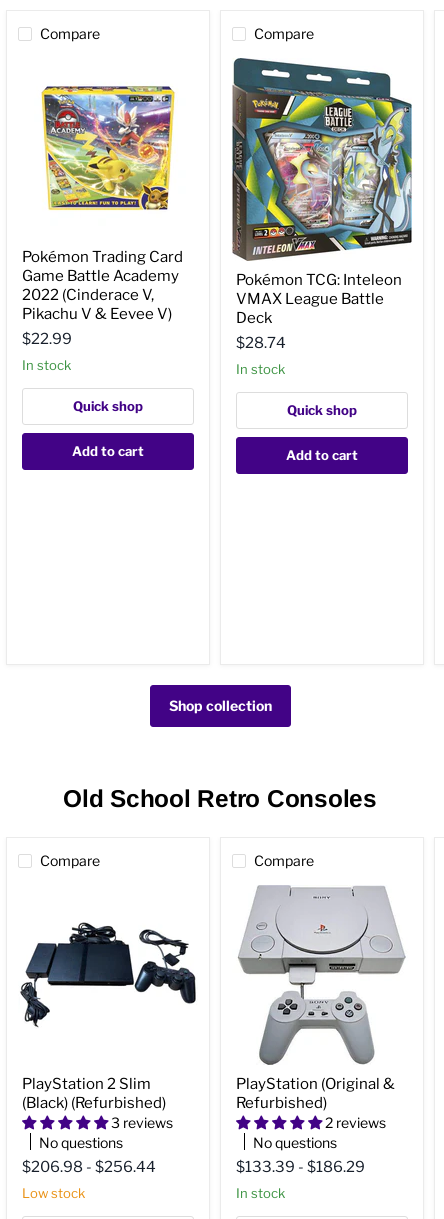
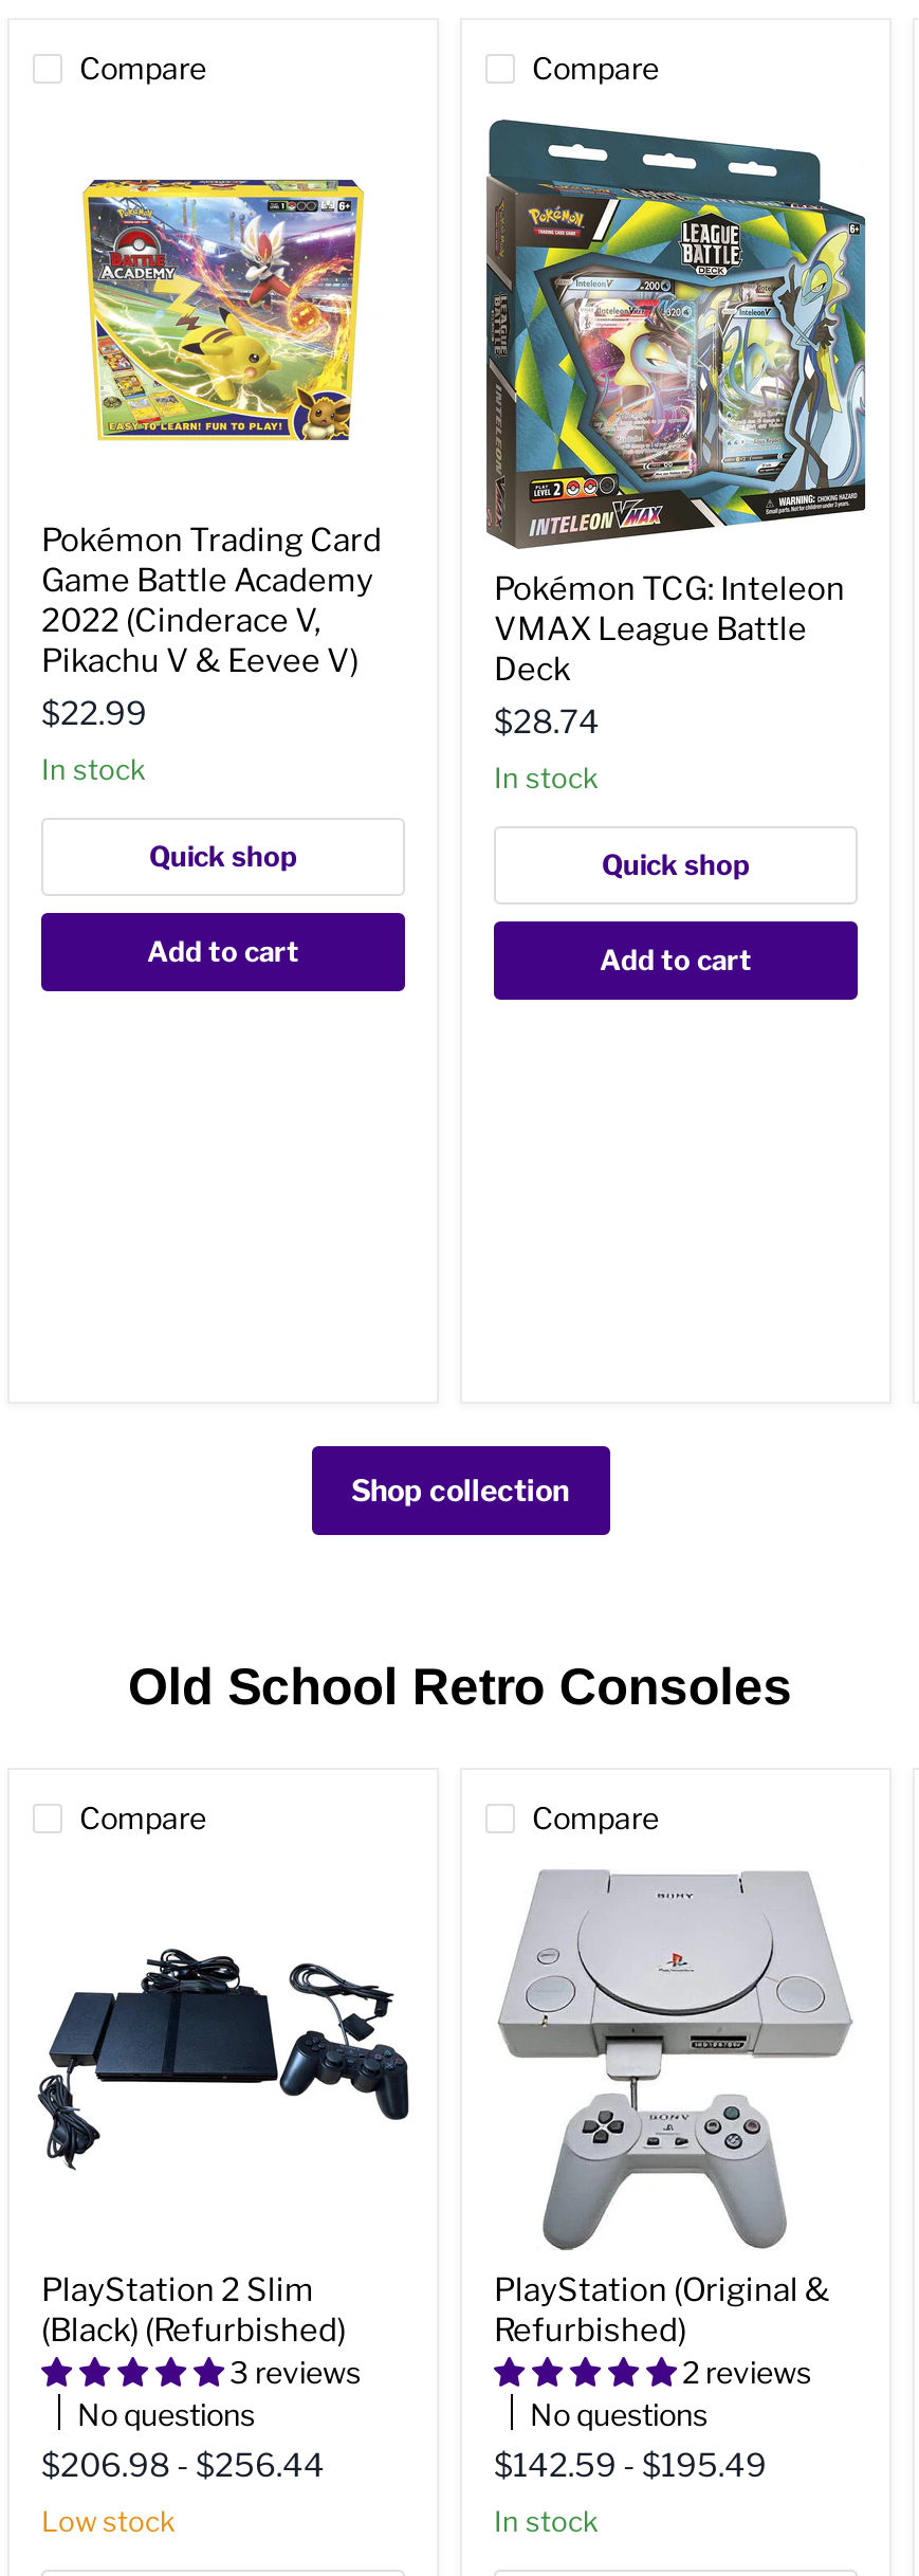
- $133.39 - $186.29
+ $142.59 - $195.49
